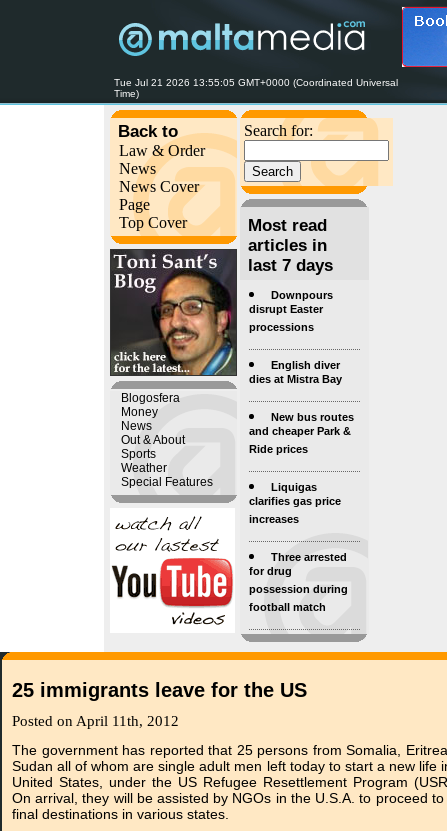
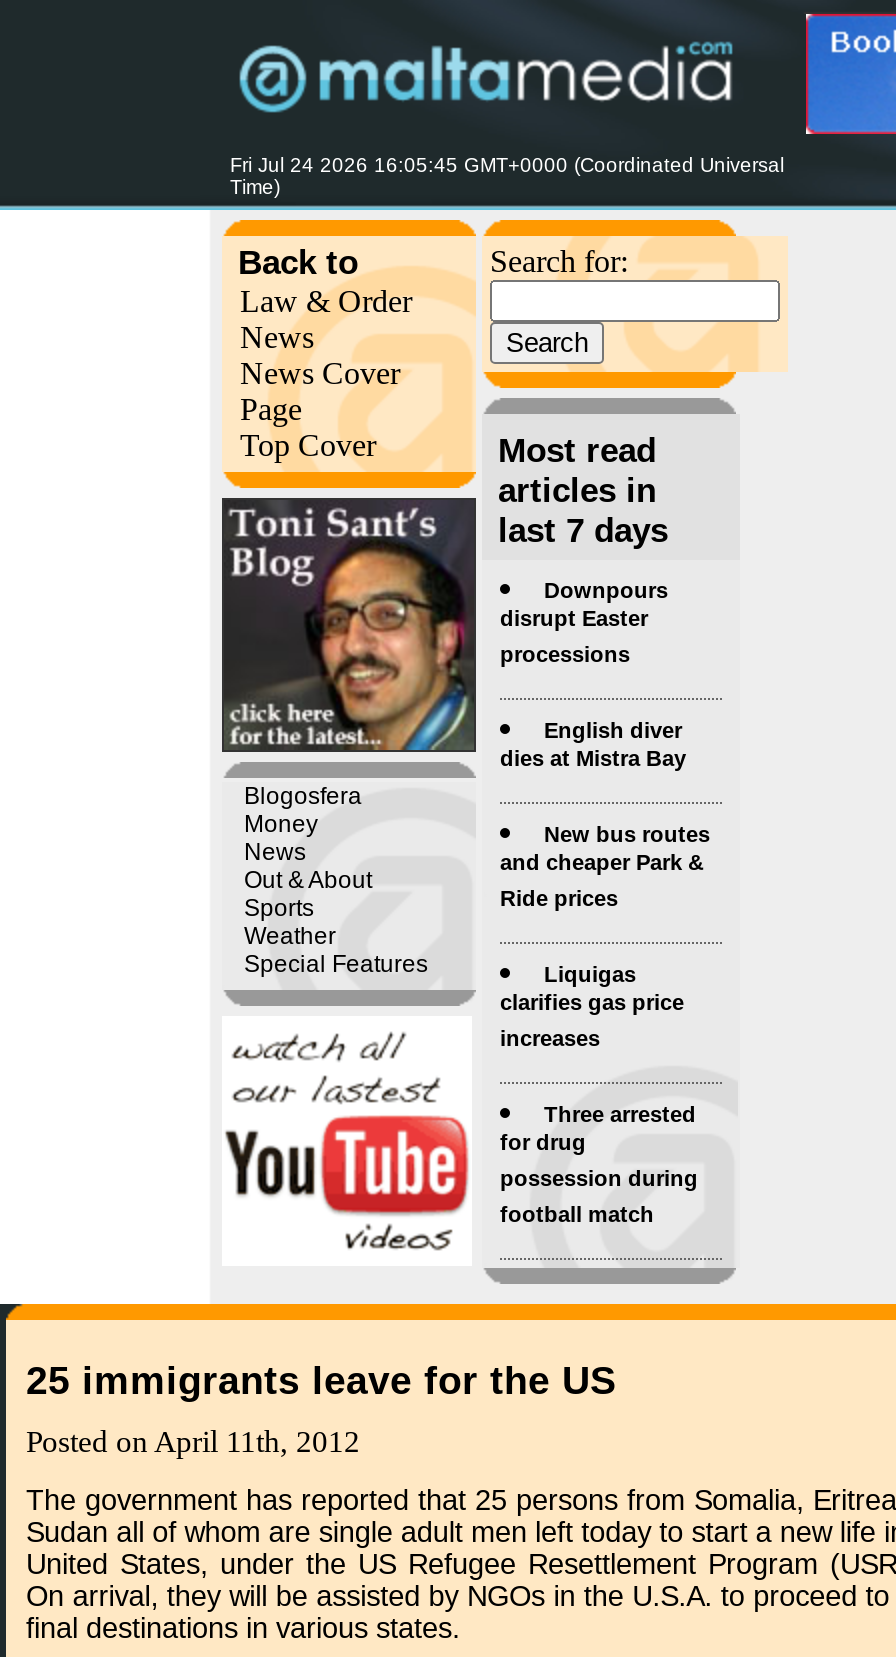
- Tue Jul 21 2026 13:55:05 GMT+0000 (Coordinated Universal
+ Fri Jul 24 2026 16:05:45 GMT+0000 (Coordinated Universal
